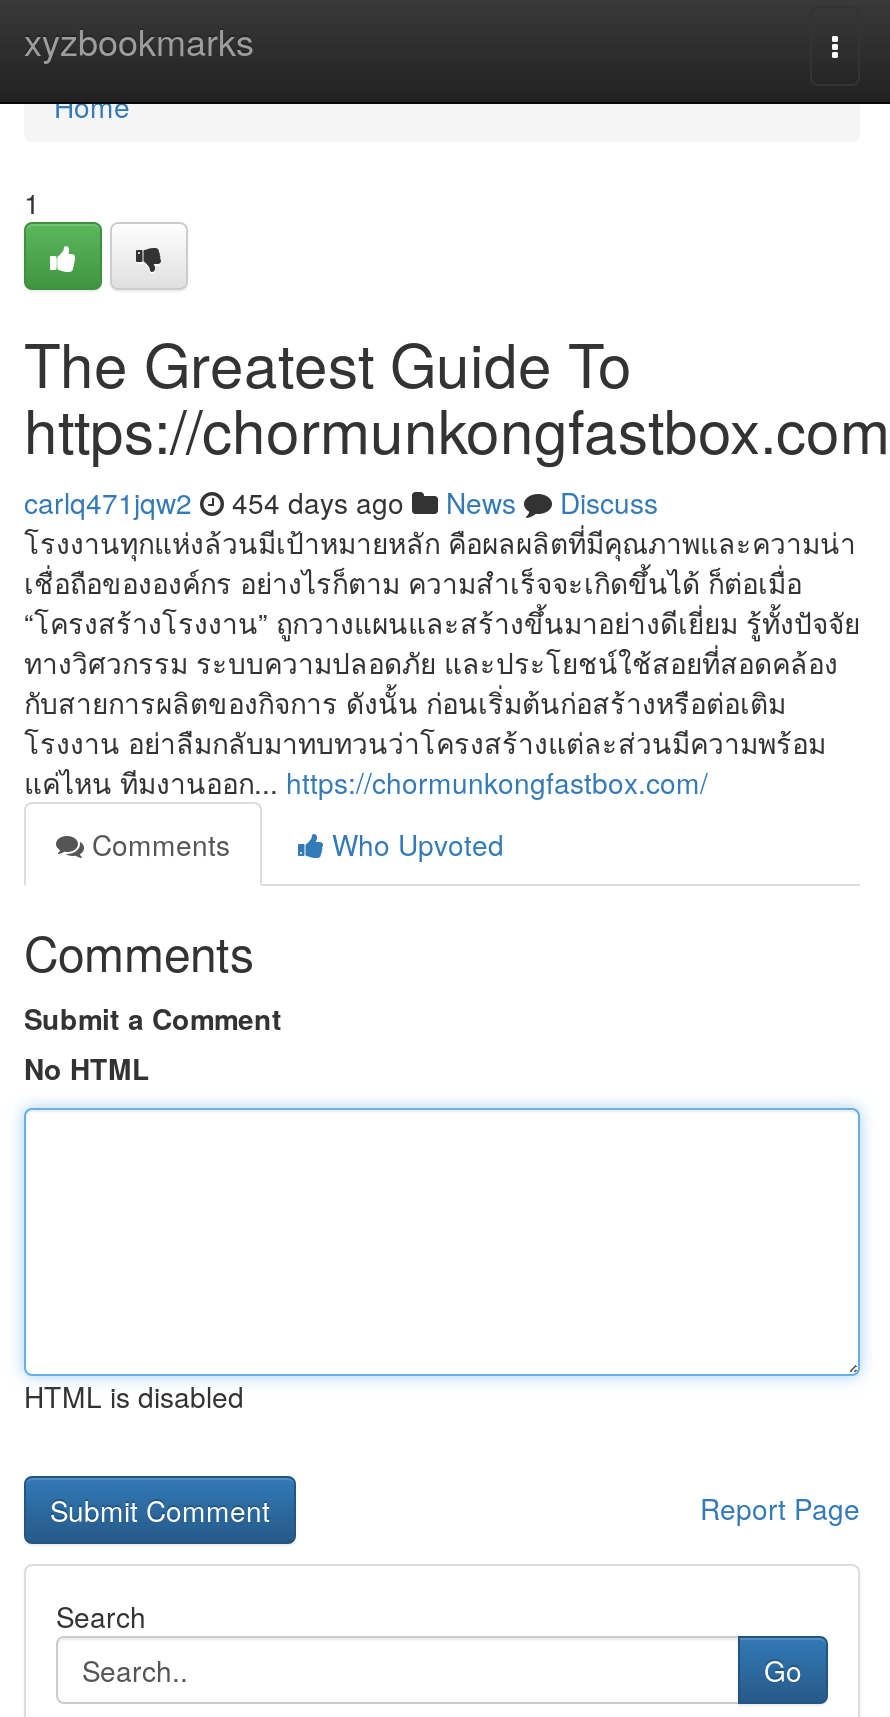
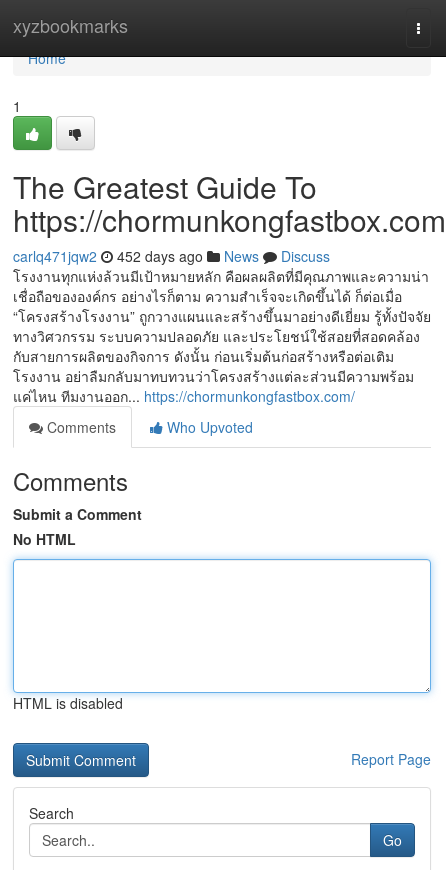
- carlq471jqw2 454 days ago News Discuss
+ carlq471jqw2 452 days ago News Discuss
